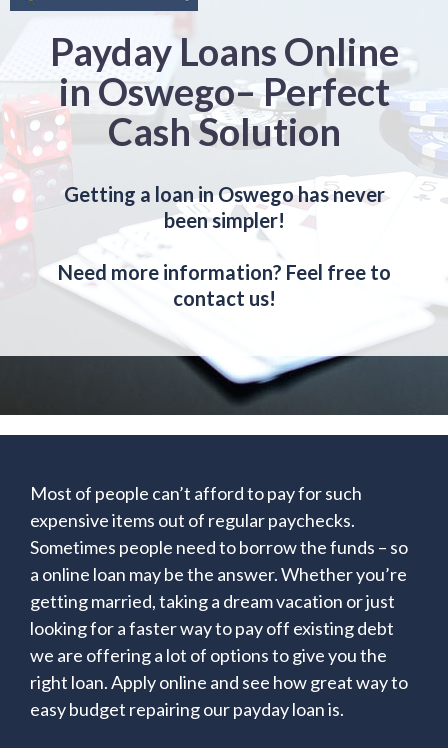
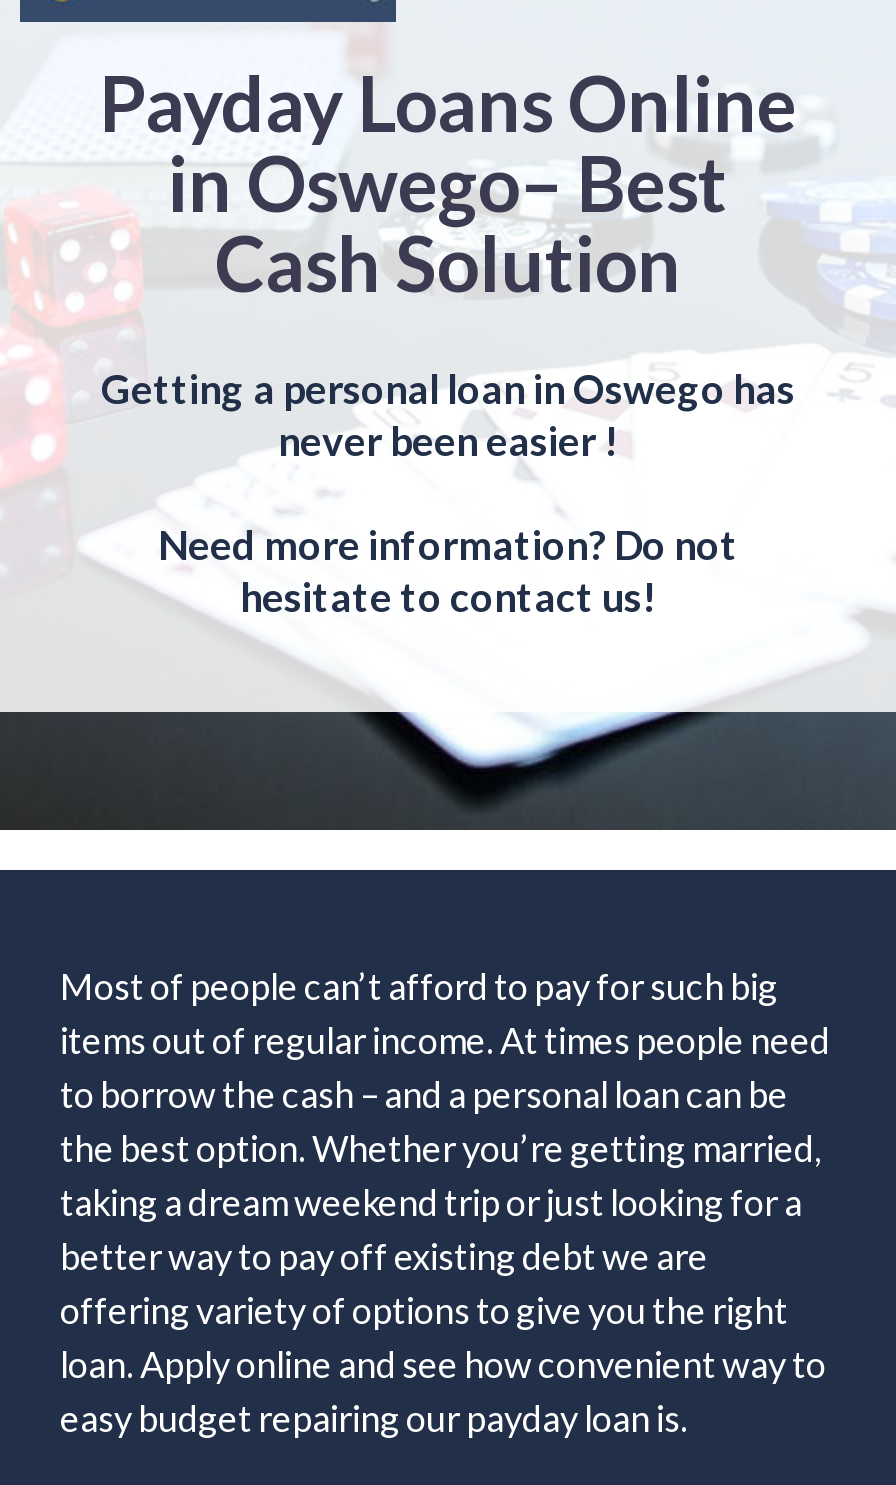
- in Oswego– Perfect
+ in Oswego– Best

- Getting a loan in Oswego has never
- been simpler!
+ Getting a personal loan in Oswego has
+ never been easier !

- Need more information? Feel free to
- contact us!
+ Need more information? Do not
+ hesitate to contact us!

- Most of people can’t afford to pay for such
- expensive items out of regular paychecks.
- Sometimes people need to borrow the funds – so
- a online loan may be the answer. Whether you’re
- getting married, taking a dream vacation or just
- looking for a faster way to pay off existing debt
- we are offering a lot of options to give you the
- right loan. Apply online and see how great way to
+ Most of people can’t afford to pay for such big
+ items out of regular income. At times people need
+ to borrow the cash – and a personal loan can be
+ the best option. Whether you’re getting married,
+ taking a dream weekend trip or just looking for a
+ better way to pay off existing debt we are
+ offering variety of options to give you the right
+ loan. Apply online and see how convenient way to
